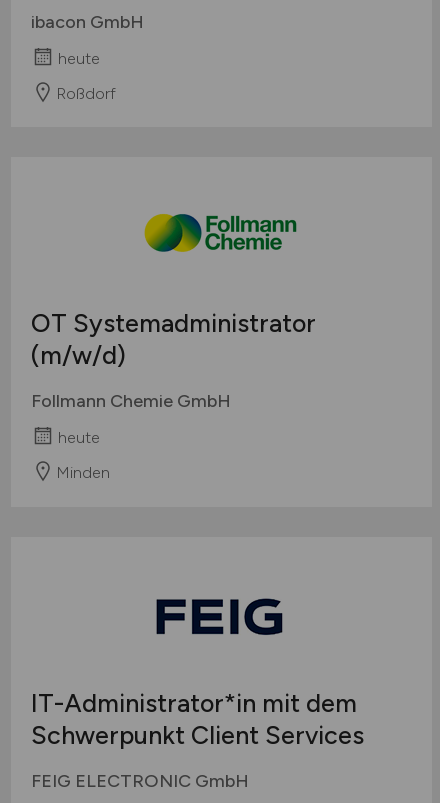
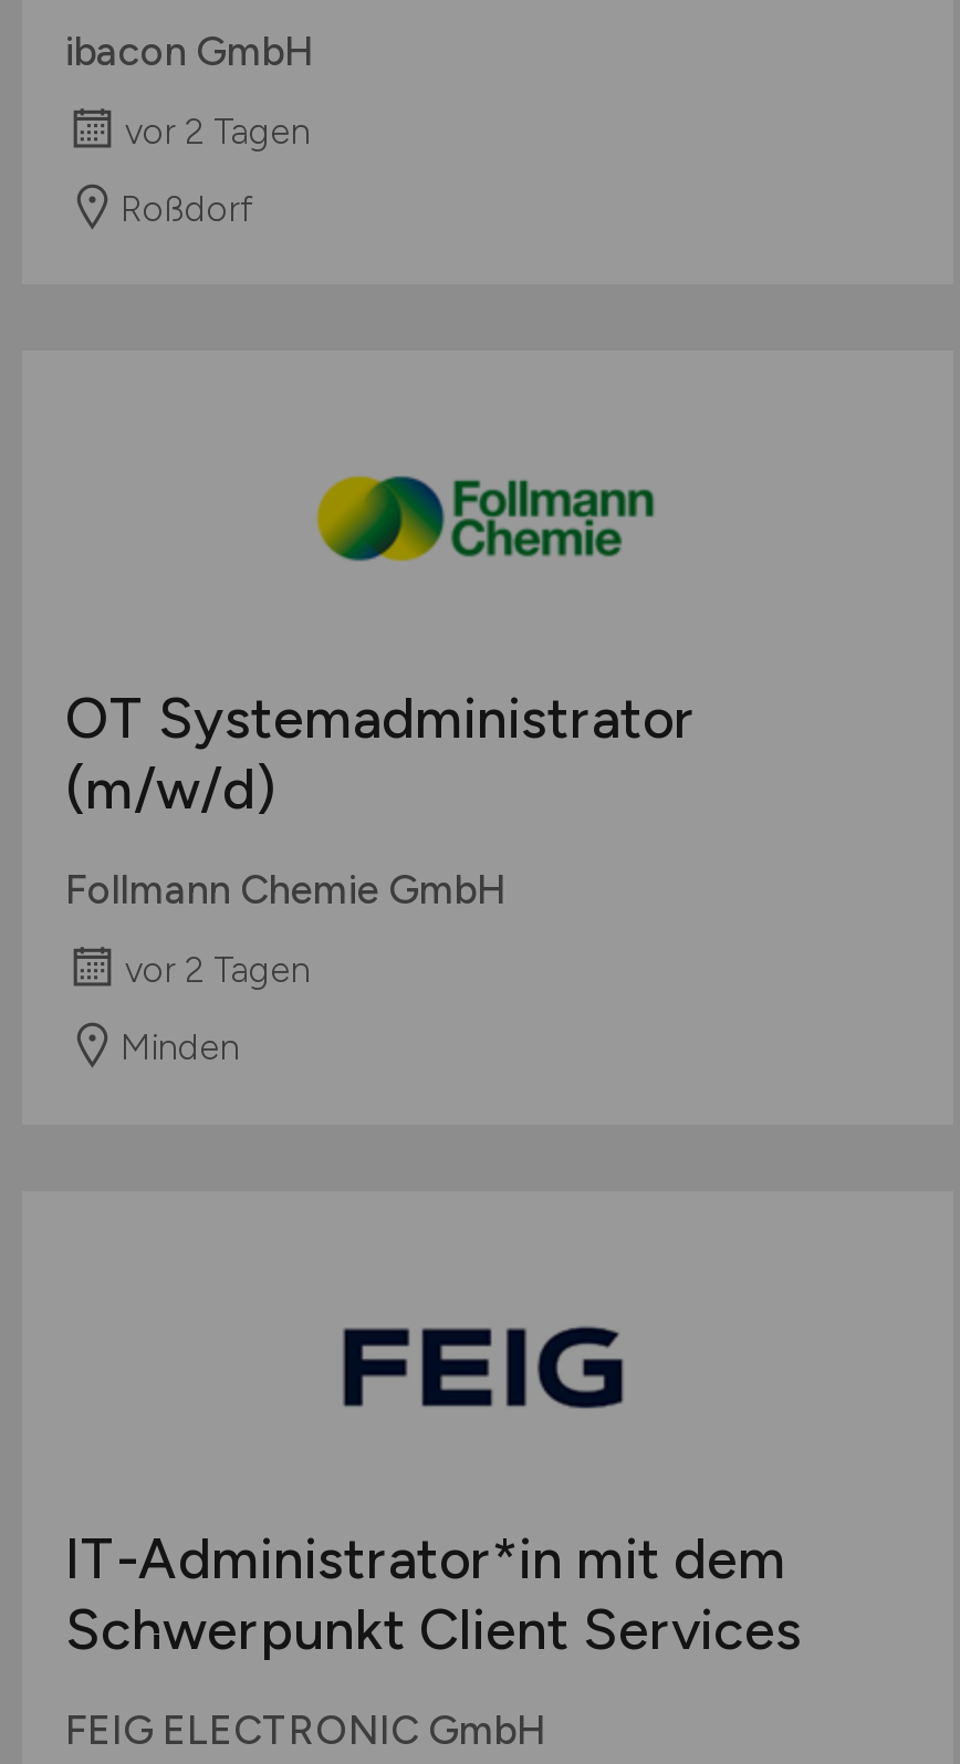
- heute
+ vor 2 Tagen

- heute
+ vor 2 Tagen
